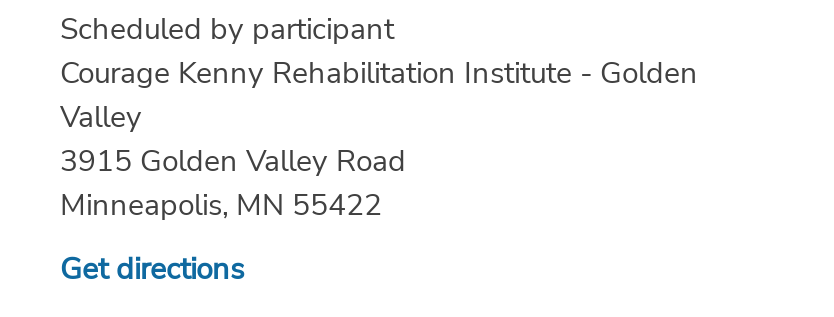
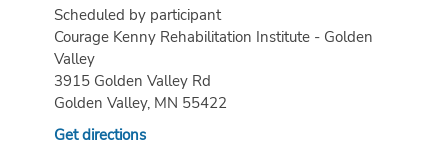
- 3915 Golden Valley Road
- Minneapolis, MN 55422
+ 3915 Golden Valley Rd
+ Golden Valley, MN 55422
